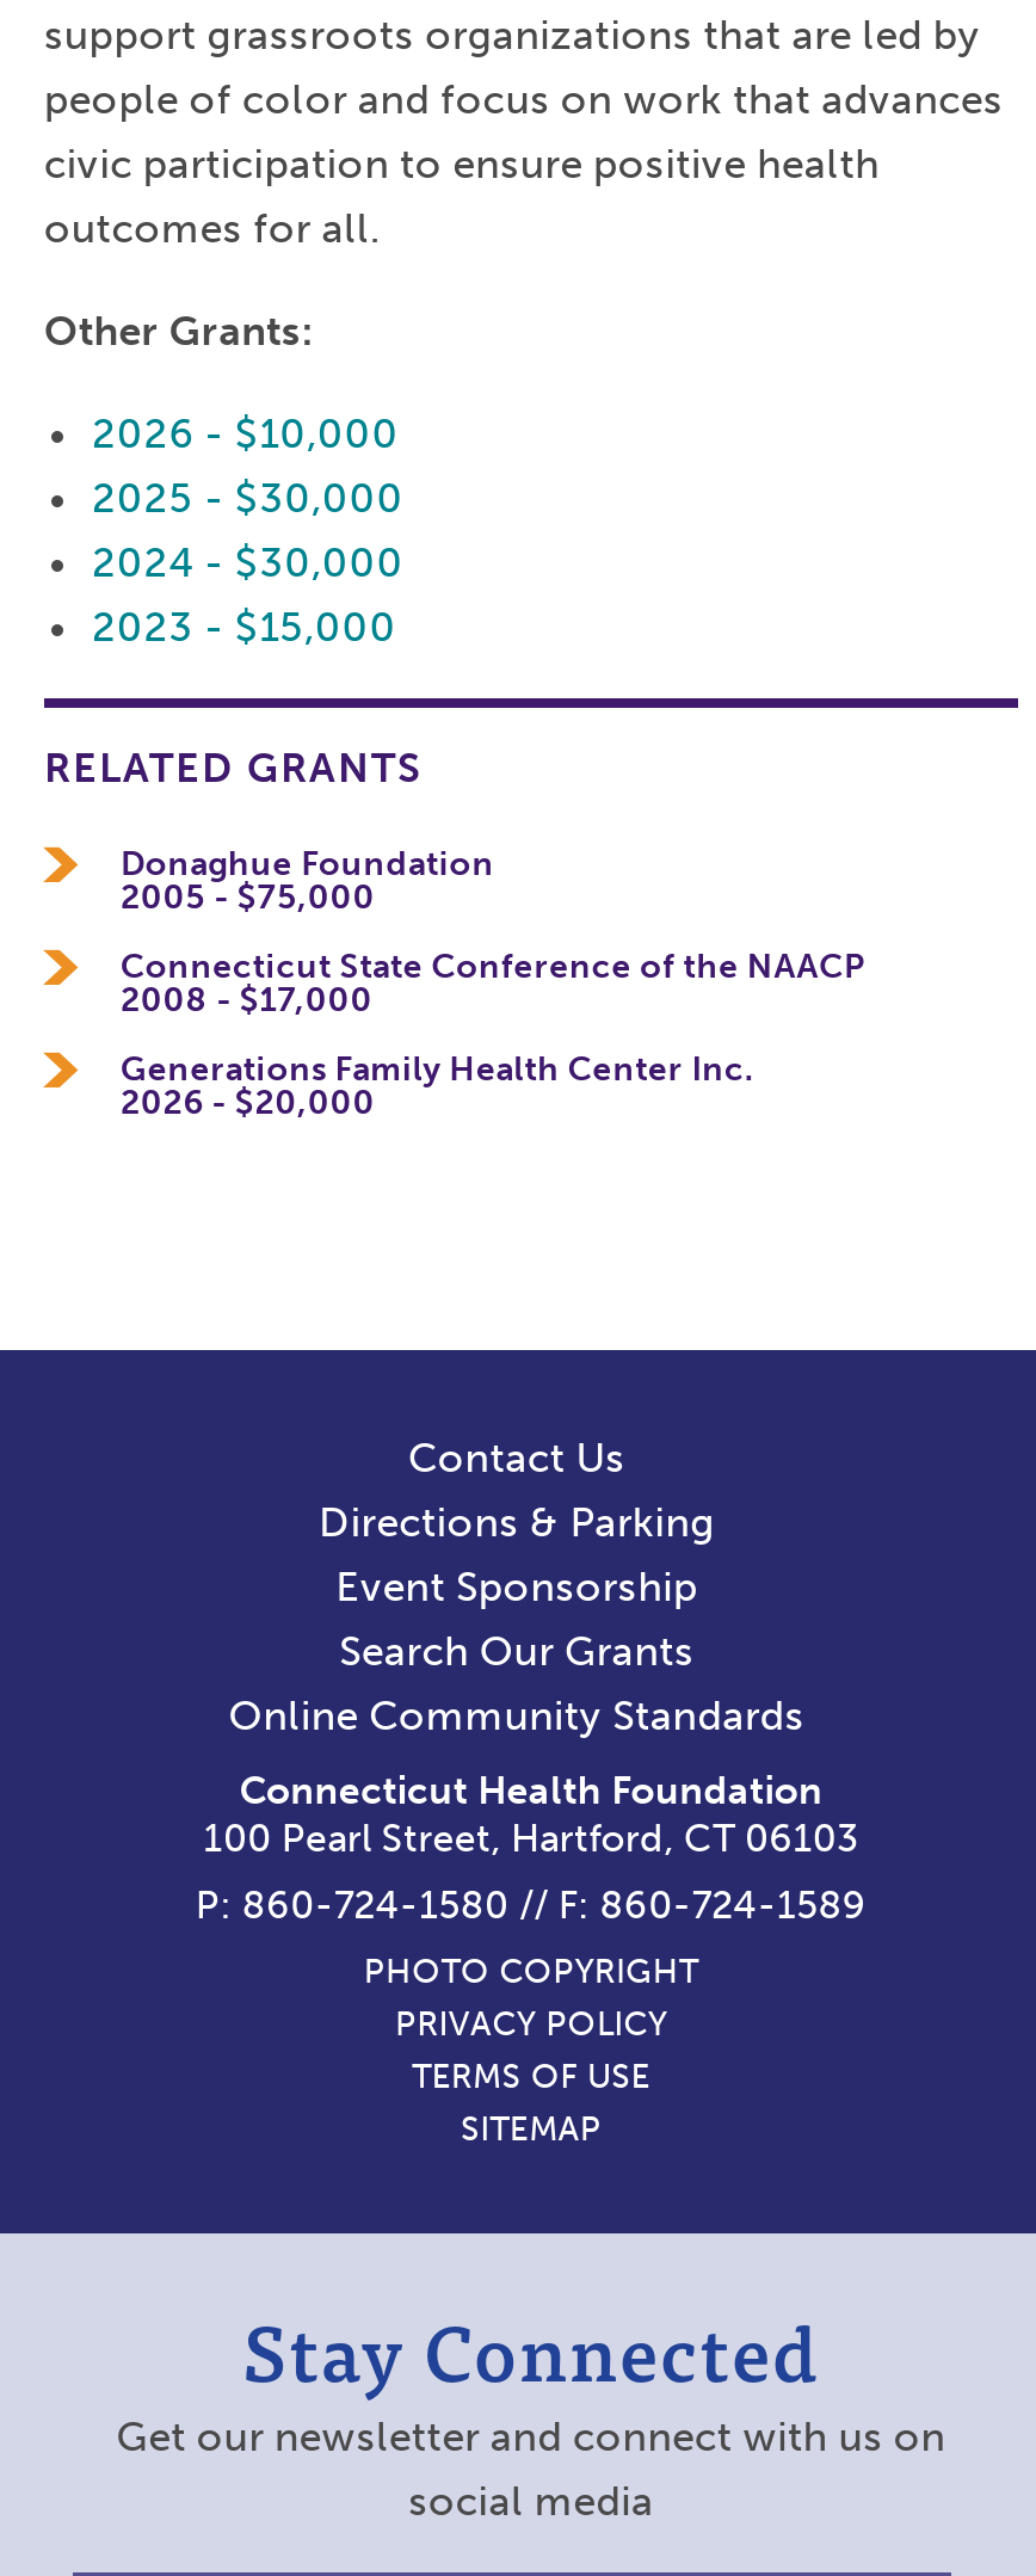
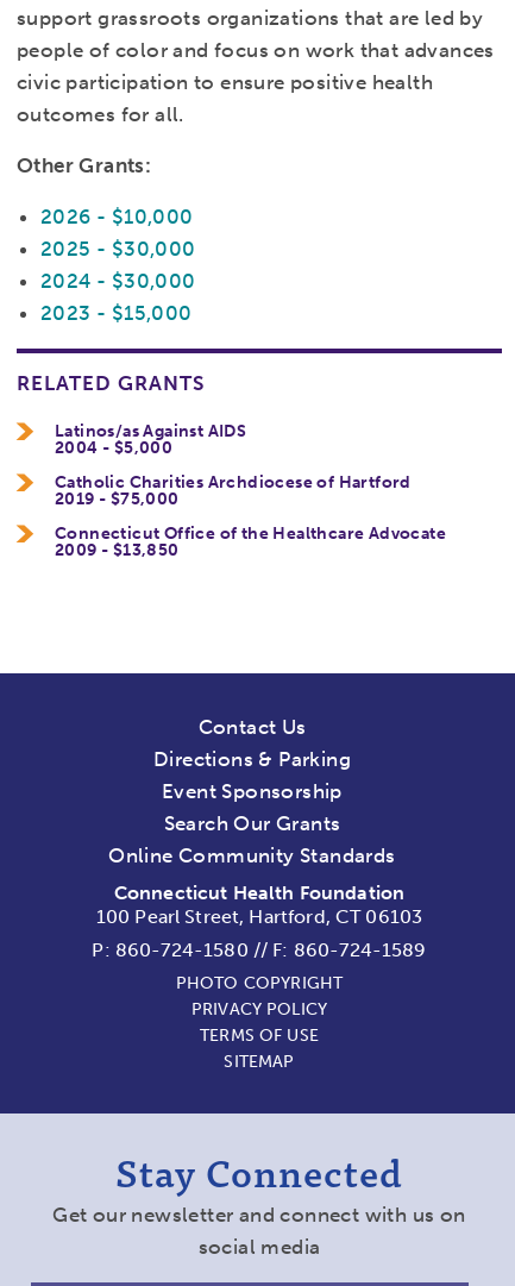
- Donaghue Foundation
- 2005 - $75,000
+ Latinos/as Against AIDS
+ 2004 - $5,000

- Connecticut State Conference of the NAACP
- 2008 - $17,000
+ Catholic Charities Archdiocese of Hartford
+ 2019 - $75,000

- Generations Family Health Center Inc.
- 2026 - $20,000
+ Connecticut Office of the Healthcare Advocate
+ 2009 - $13,850
